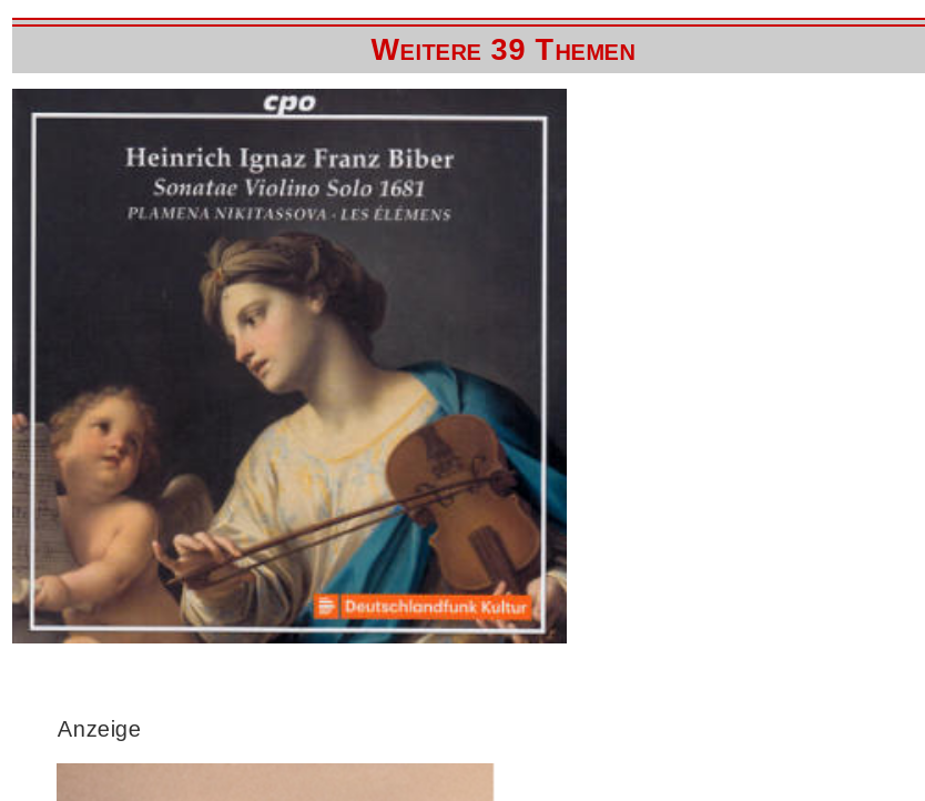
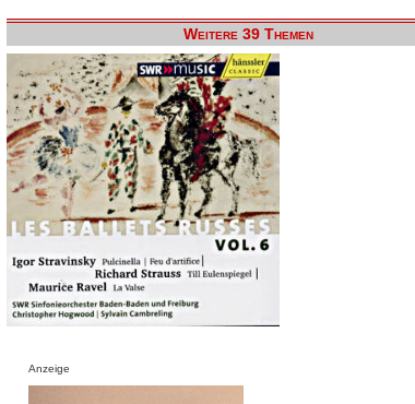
- [image]
+ [image]
